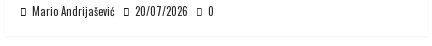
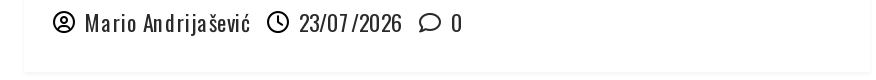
- Mario Andrijašević 20/07/2026 0
+ Mario Andrijašević 23/07/2026 0
